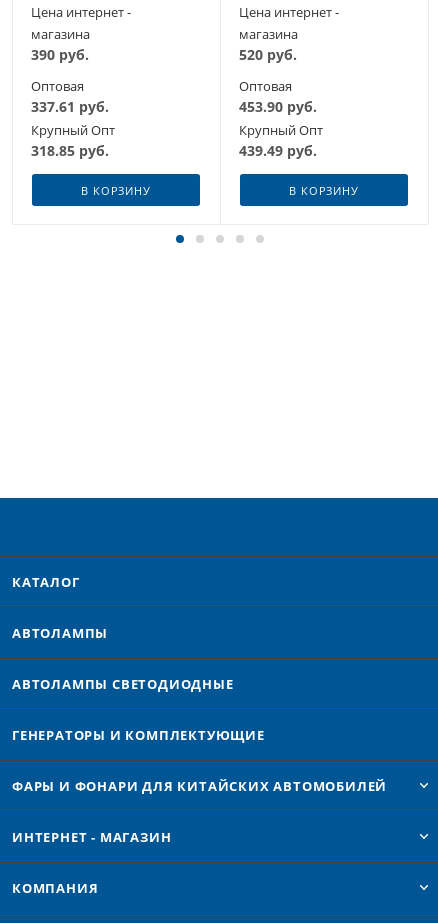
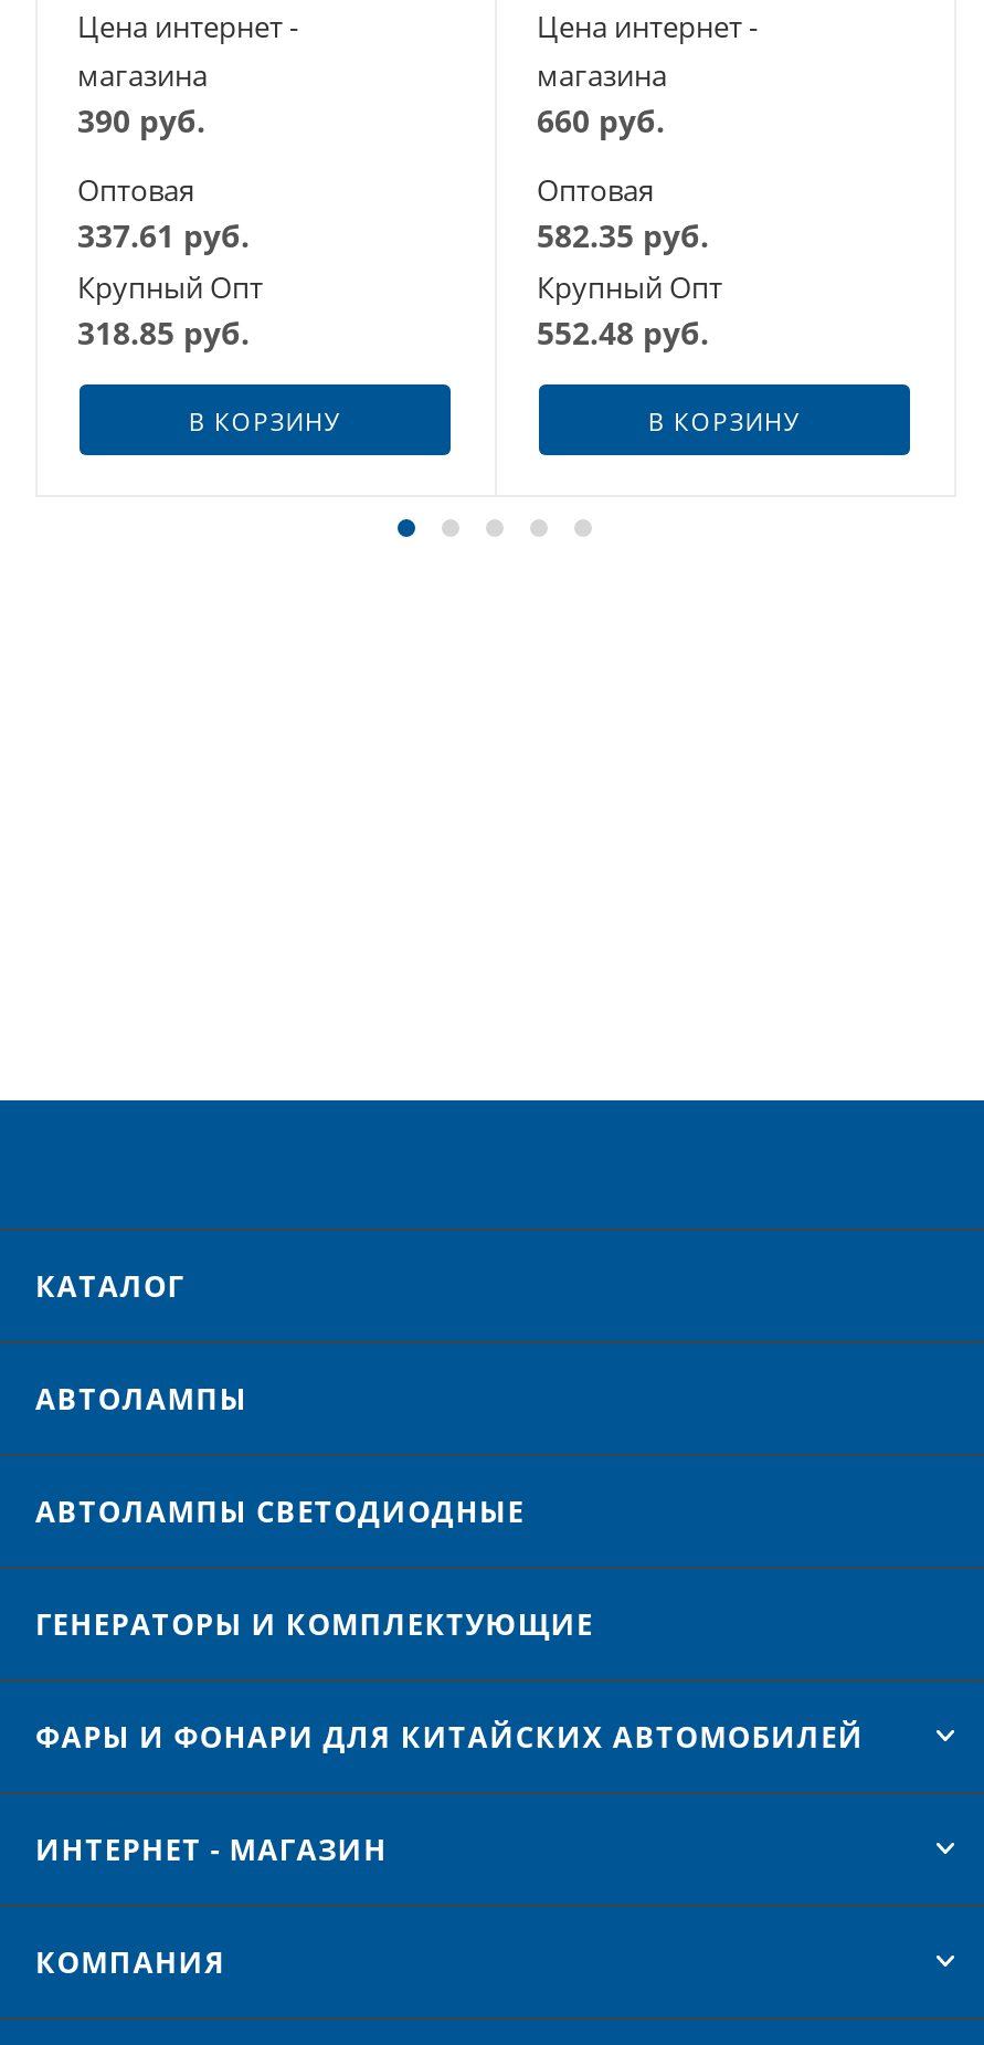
- 520 руб.
+ 660 руб.

- 453.90 руб.
+ 582.35 руб.

- 439.49 руб.
+ 552.48 руб.
